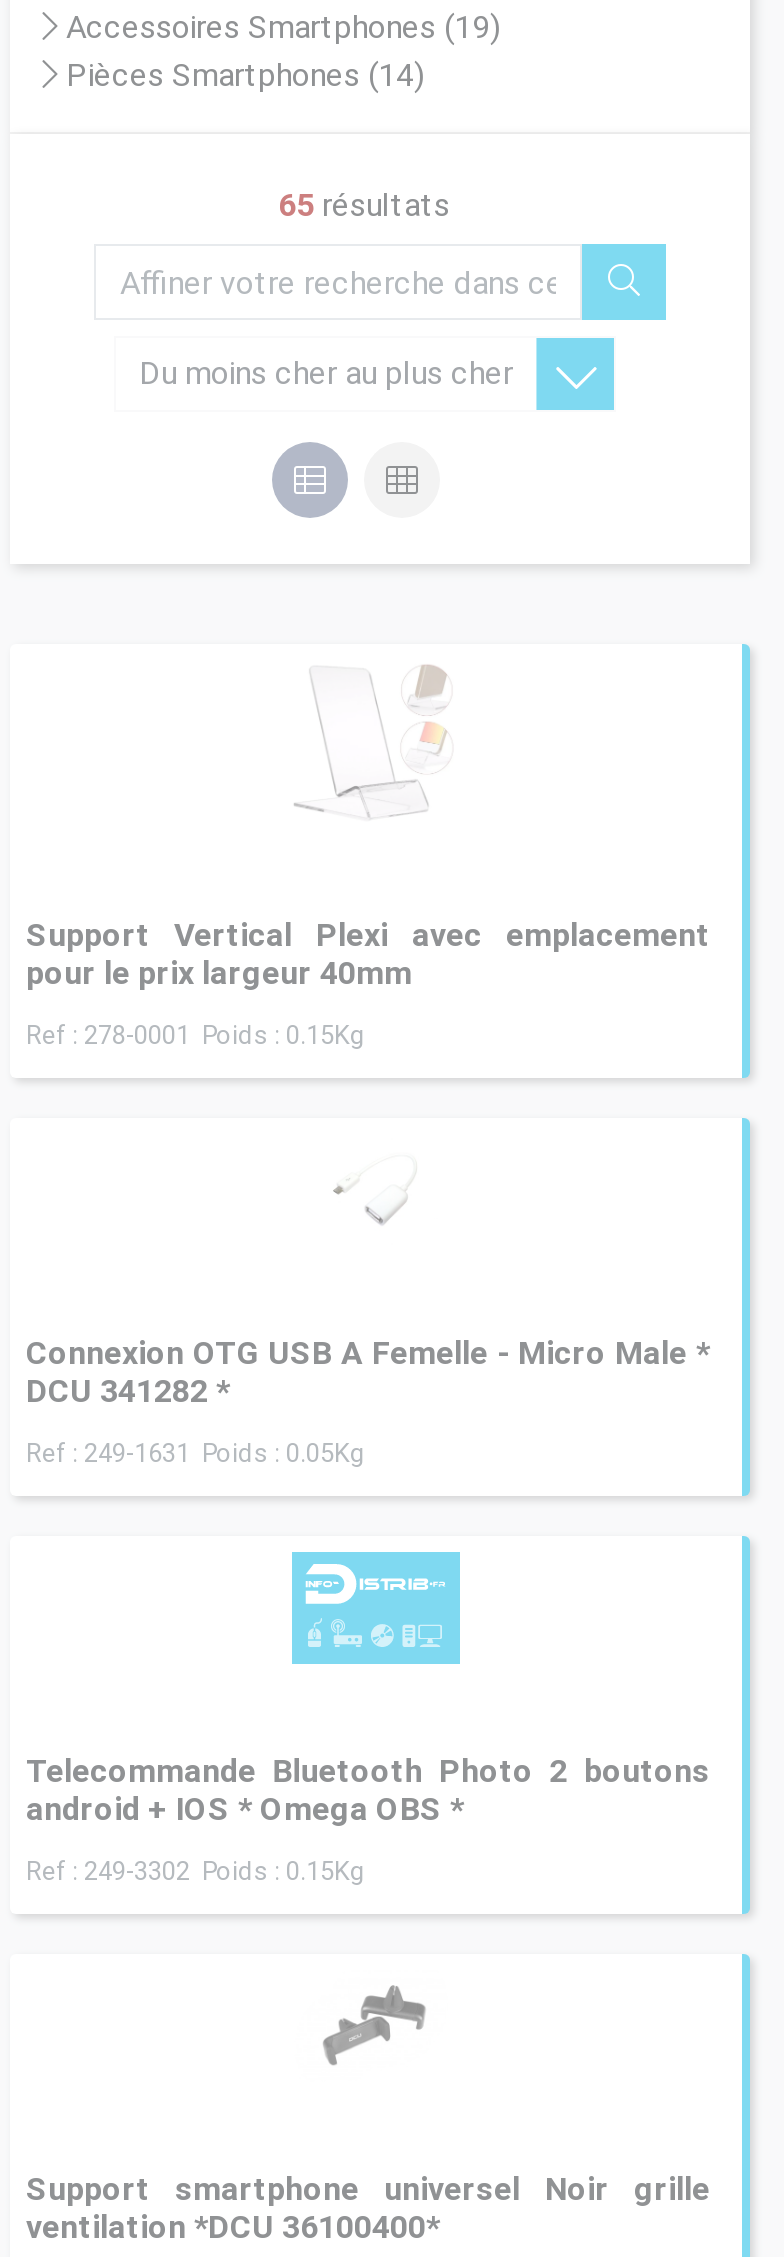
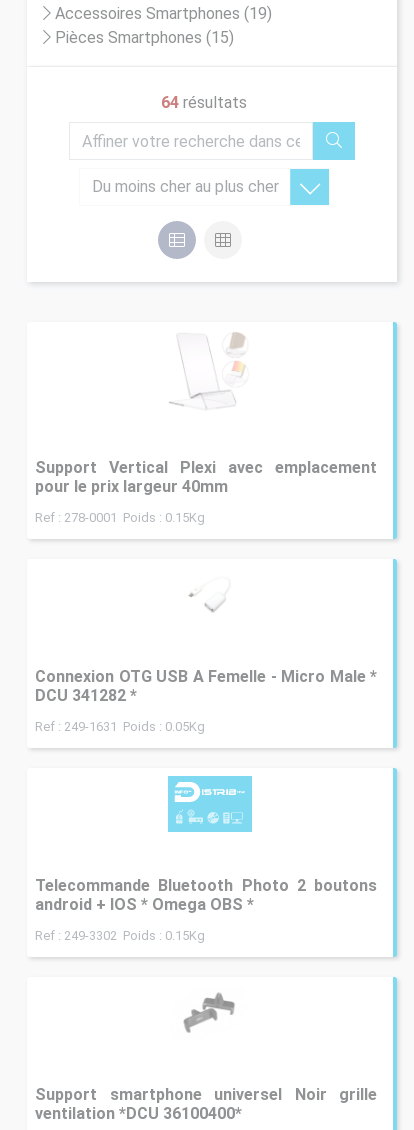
- Pièces Smartphones (14)
+ Pièces Smartphones (15)

- 65 résultats
+ 64 résultats
